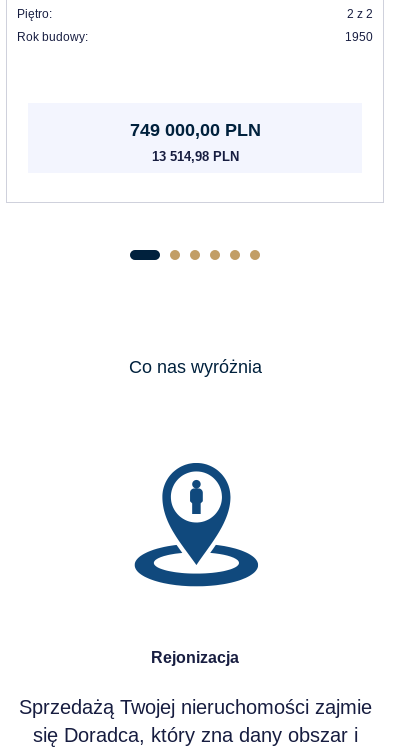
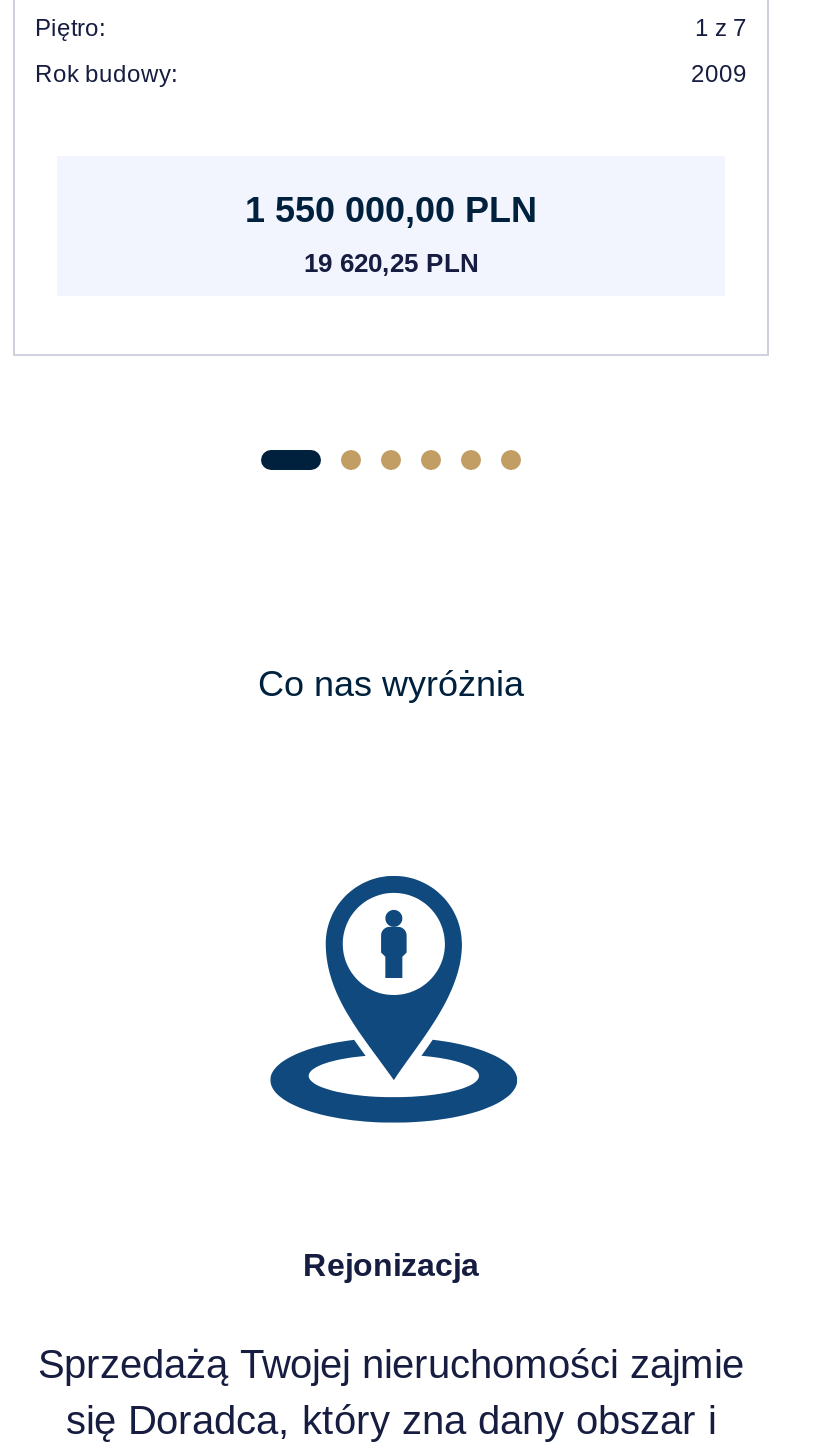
- 2 z 2
+ 1 z 7

- 1950
+ 2009

- 749 000,00 PLN
+ 1 550 000,00 PLN

- 13 514,98 PLN
+ 19 620,25 PLN
